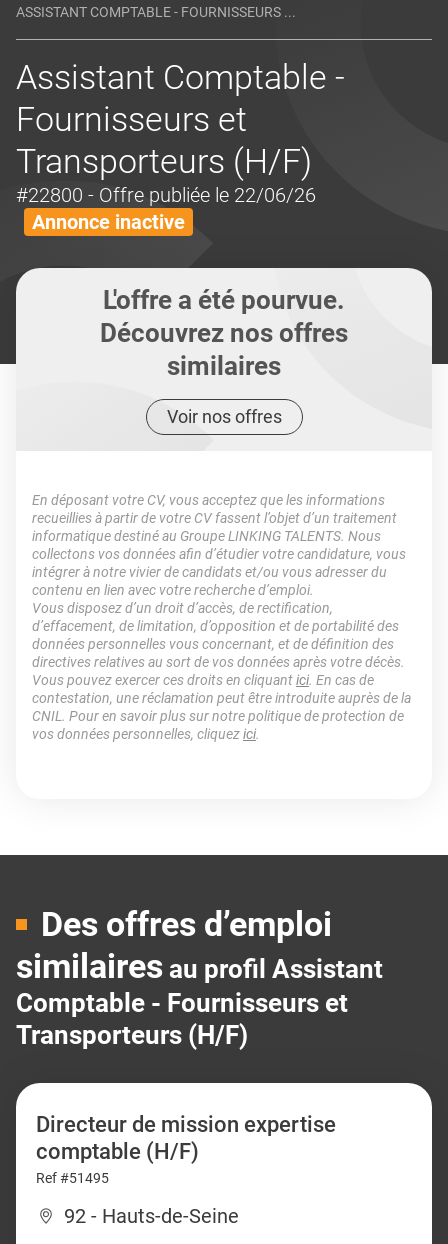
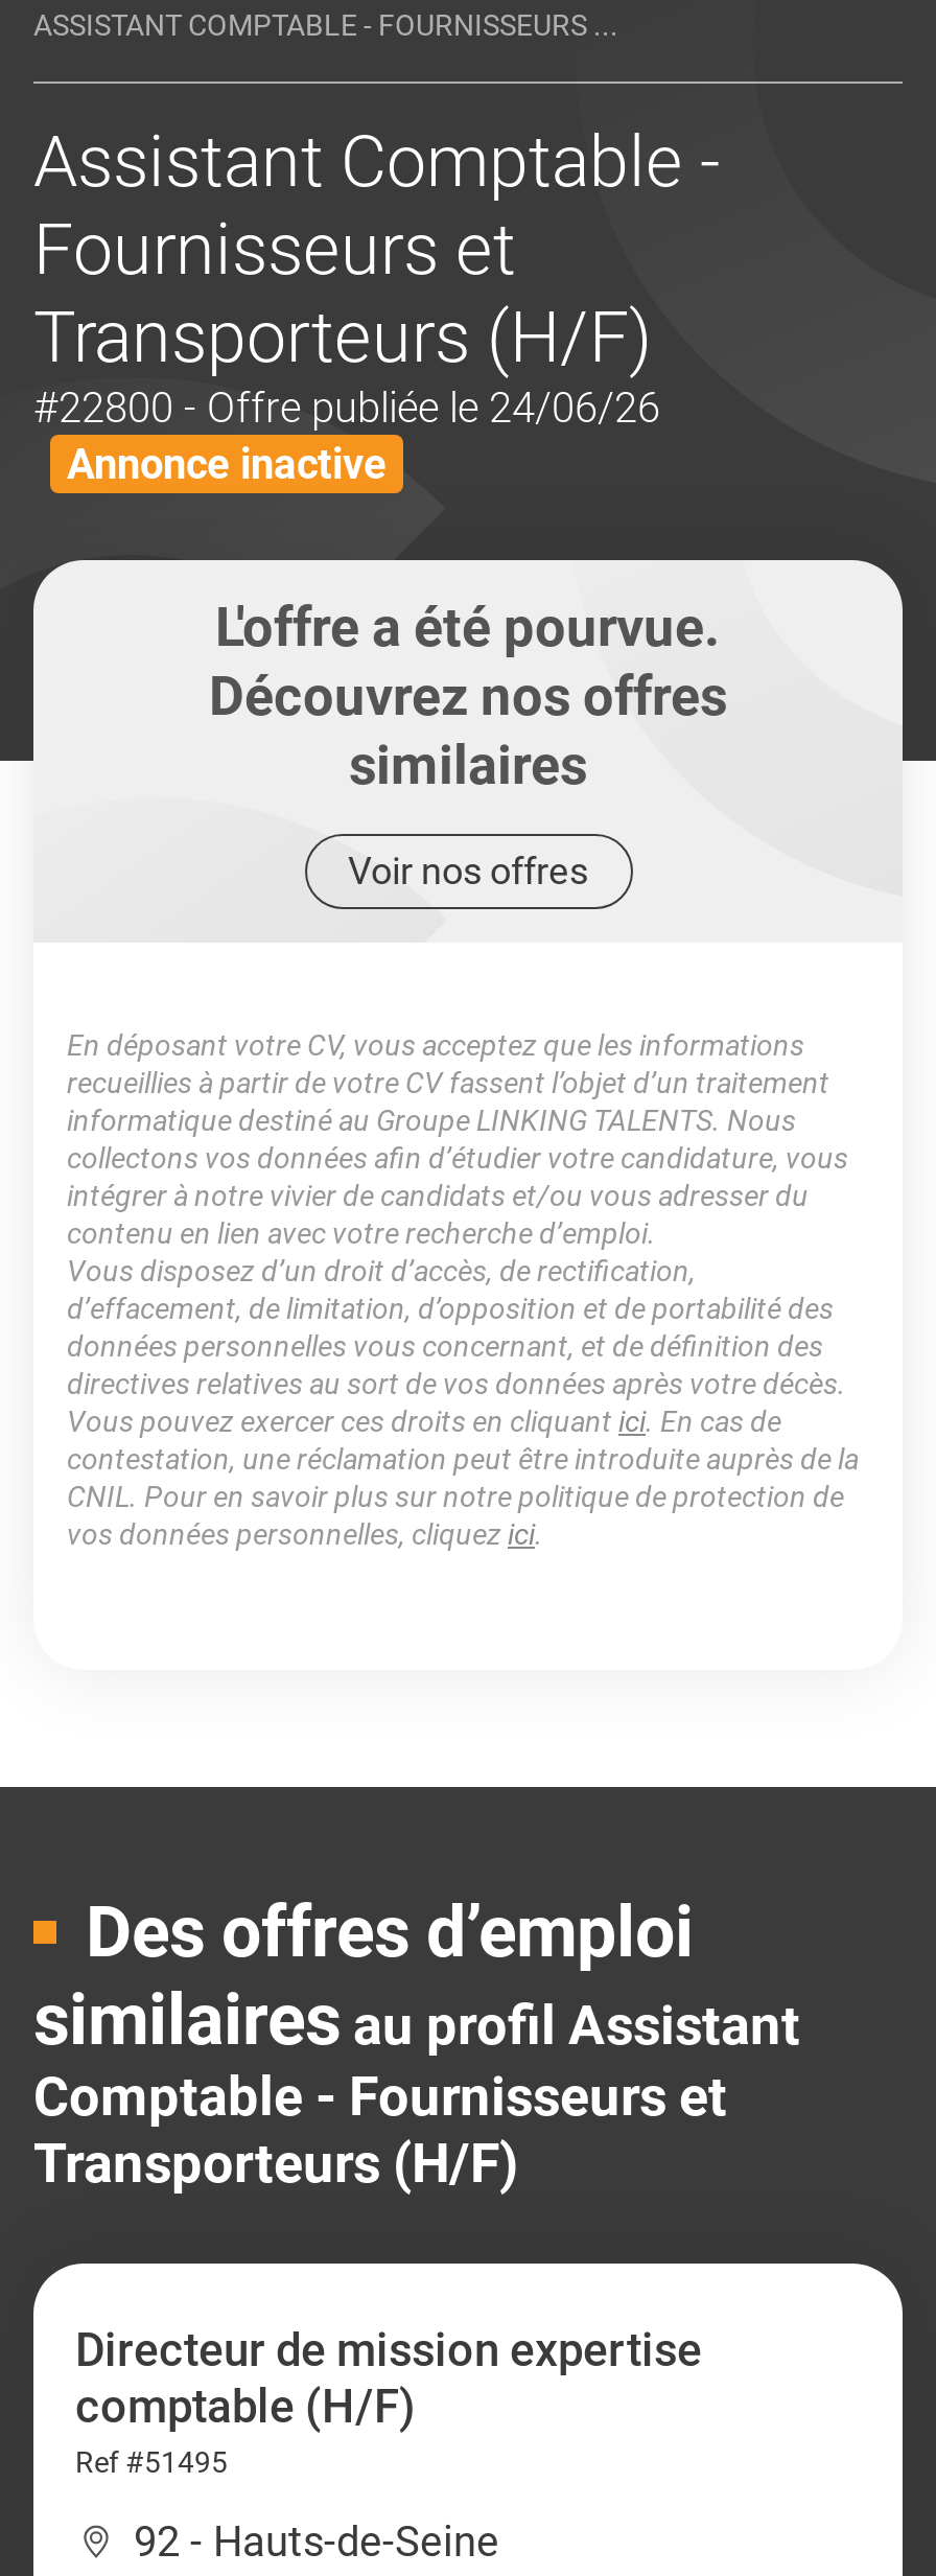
- #22800 - Offre publiée le 22/06/26
+ #22800 - Offre publiée le 24/06/26
